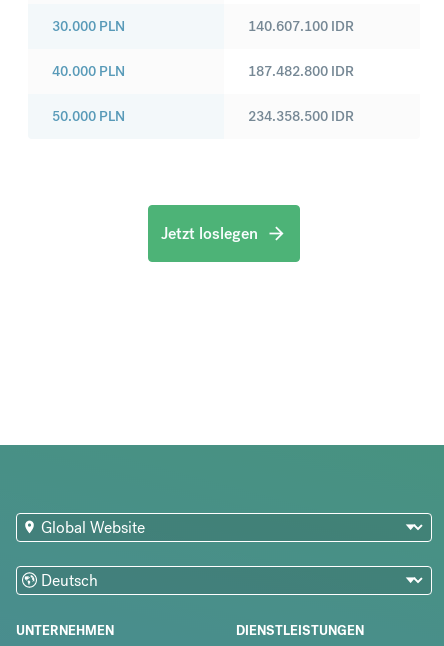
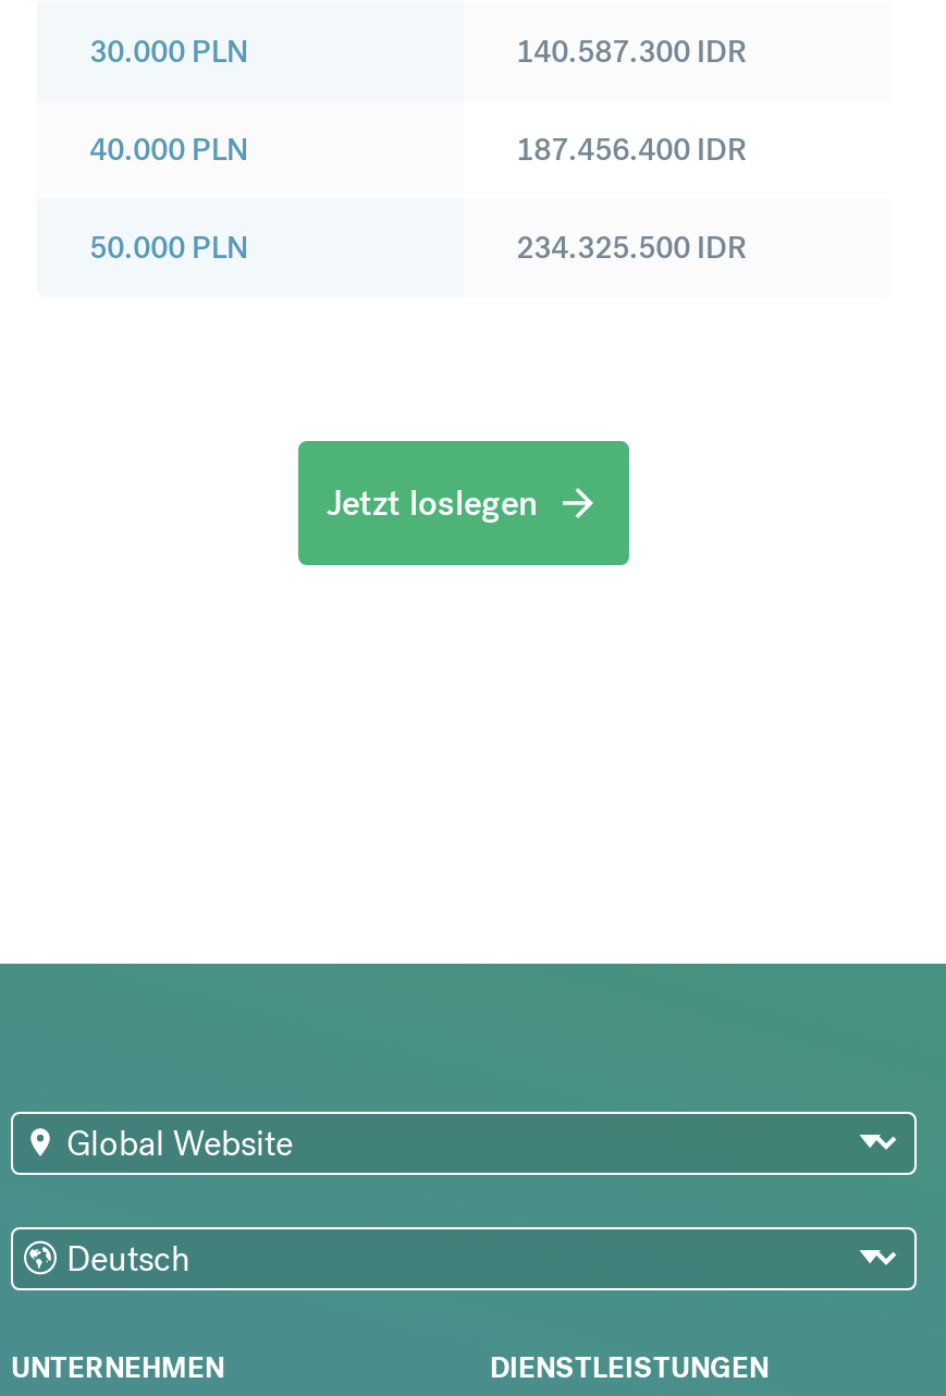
- 140.607.100 IDR
+ 140.587.300 IDR

- 187.482.800 IDR
+ 187.456.400 IDR

- 234.358.500 IDR
+ 234.325.500 IDR
